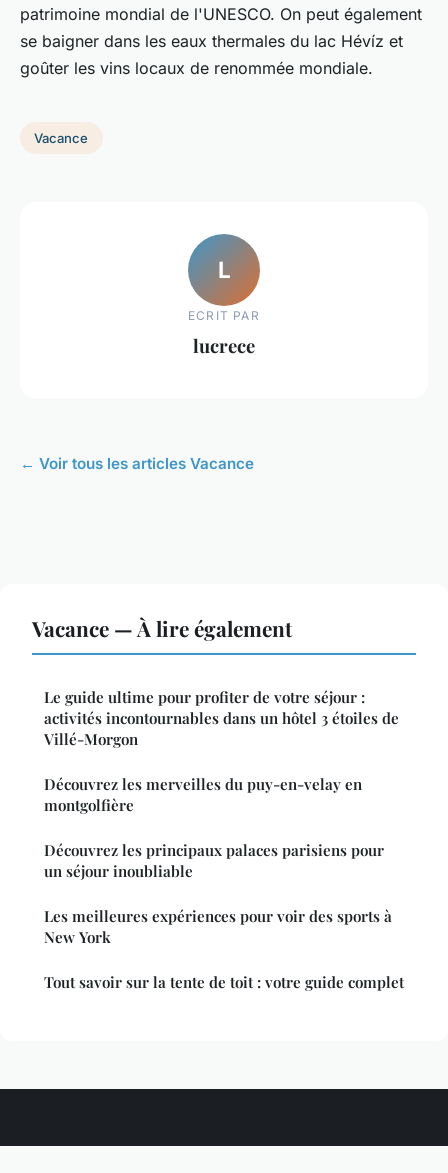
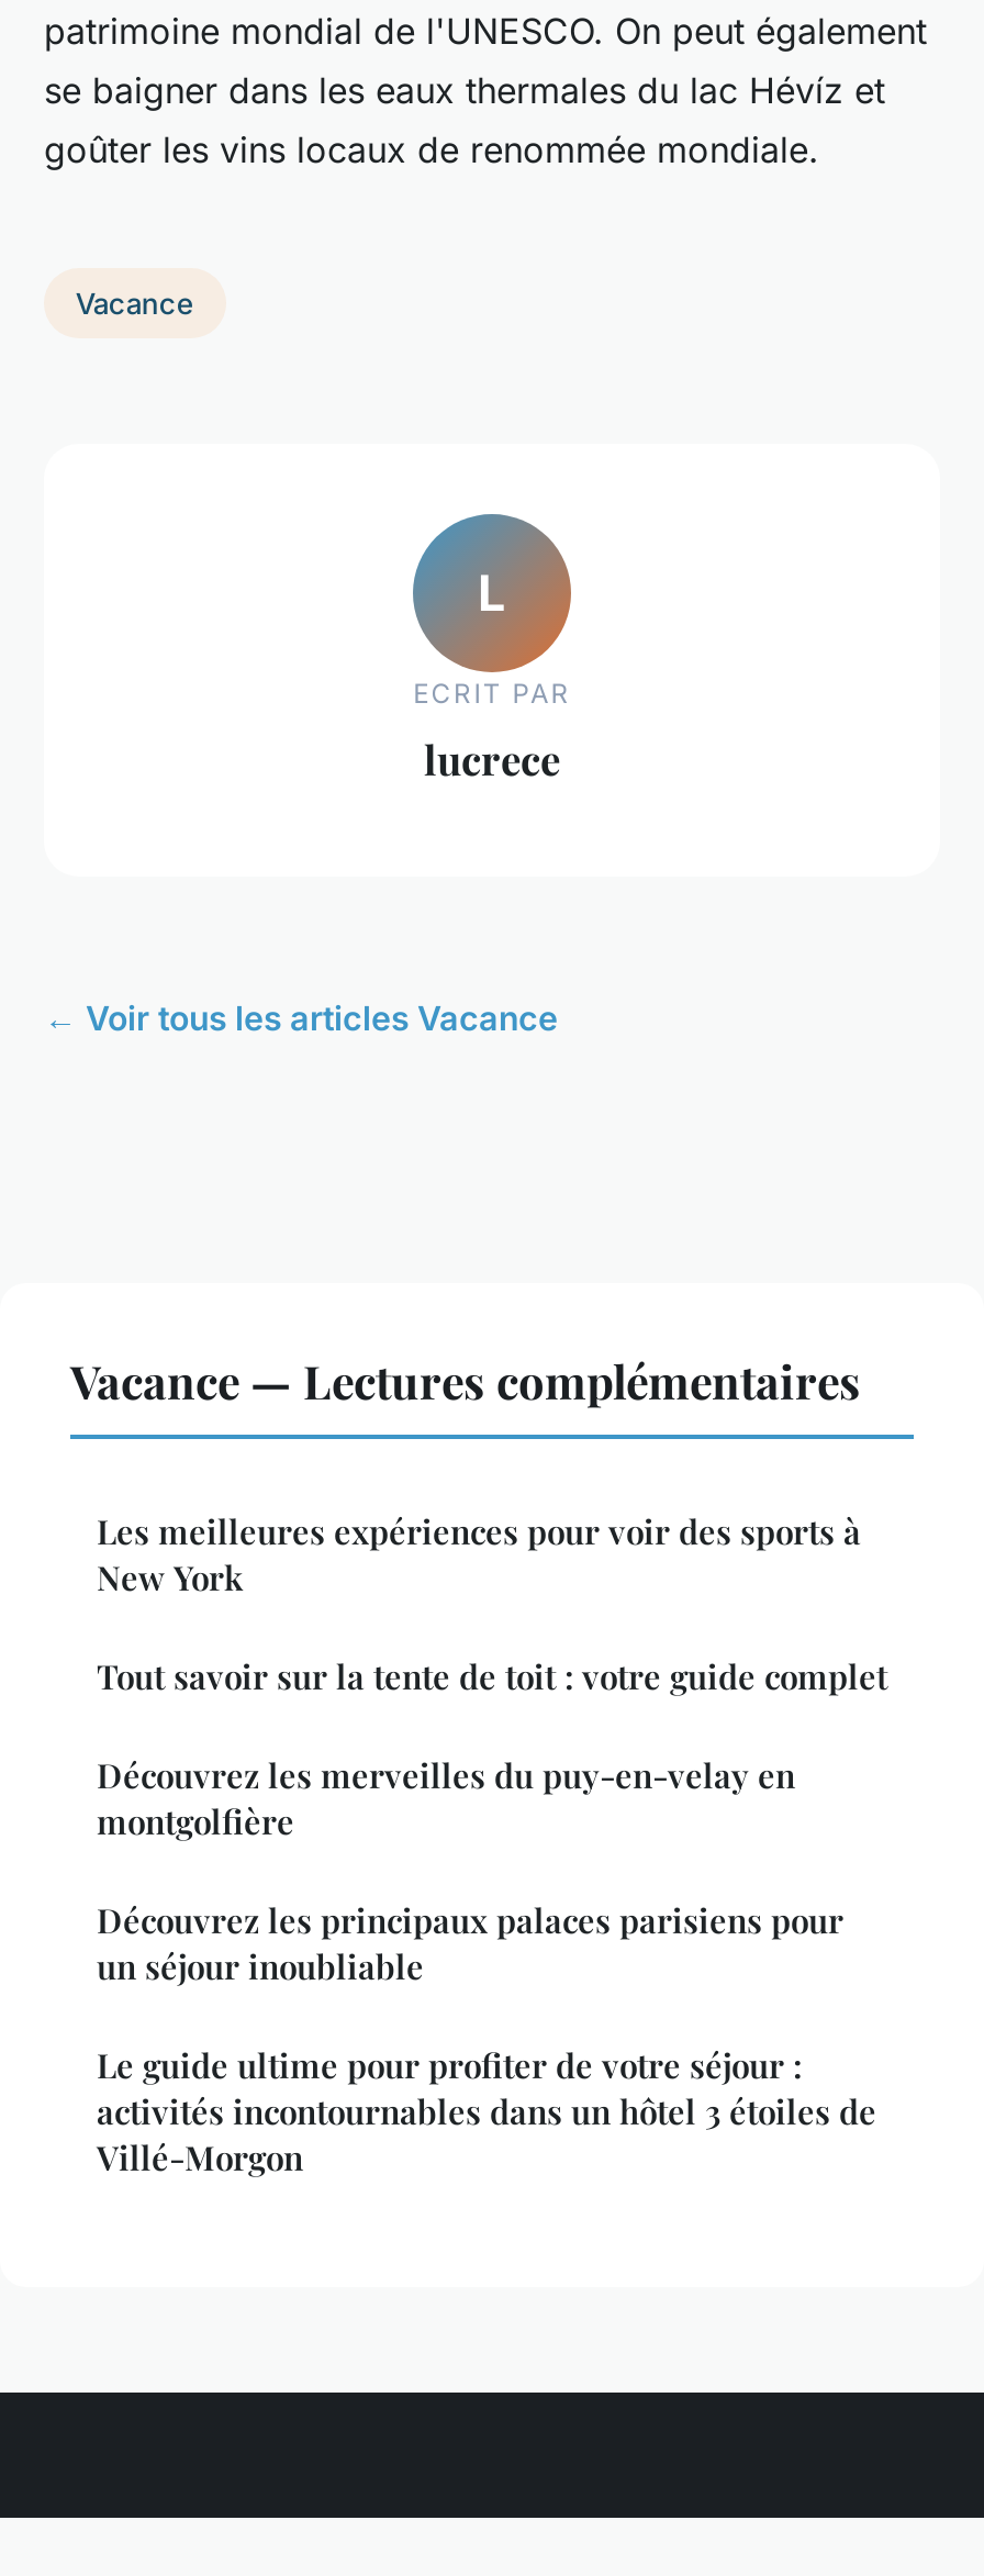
- Vacance — À lire également
+ Vacance — Lectures complémentaires

moved down: Le guide ultime pour profiter de votre séjour : | activités incontournables dans un hôtel 3 étoiles de | Villé-Morgon

moved down: Découvrez les merveilles du puy-en-velay en | montgolfière | Découvrez les principaux palaces parisiens pour | un séjour inoubliable

moved up: Les meilleures expériences pour voir des sports à | New York | Tout savoir sur la tente de toit : votre guide complet
